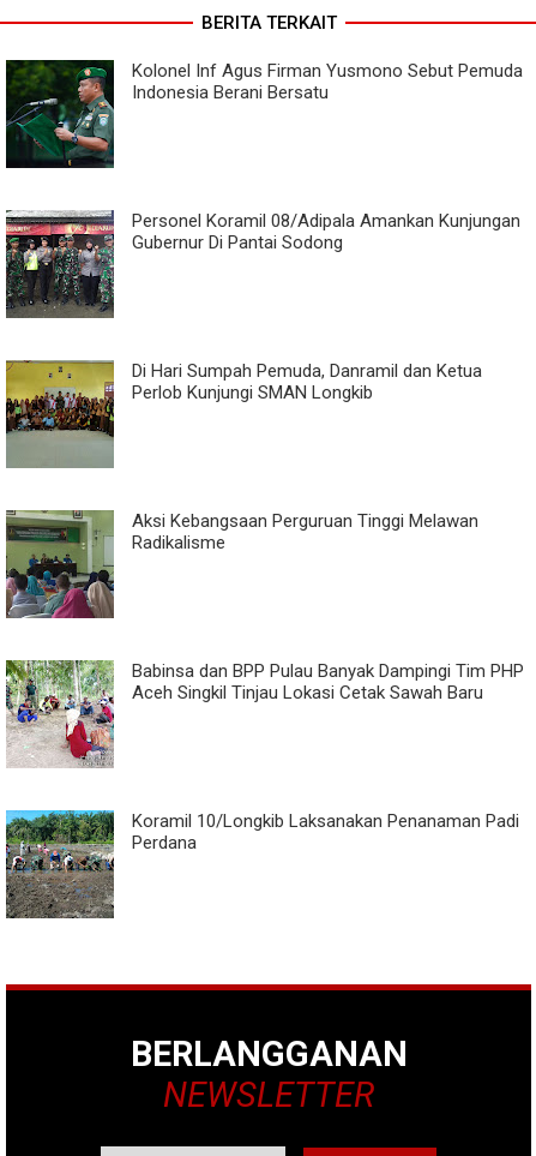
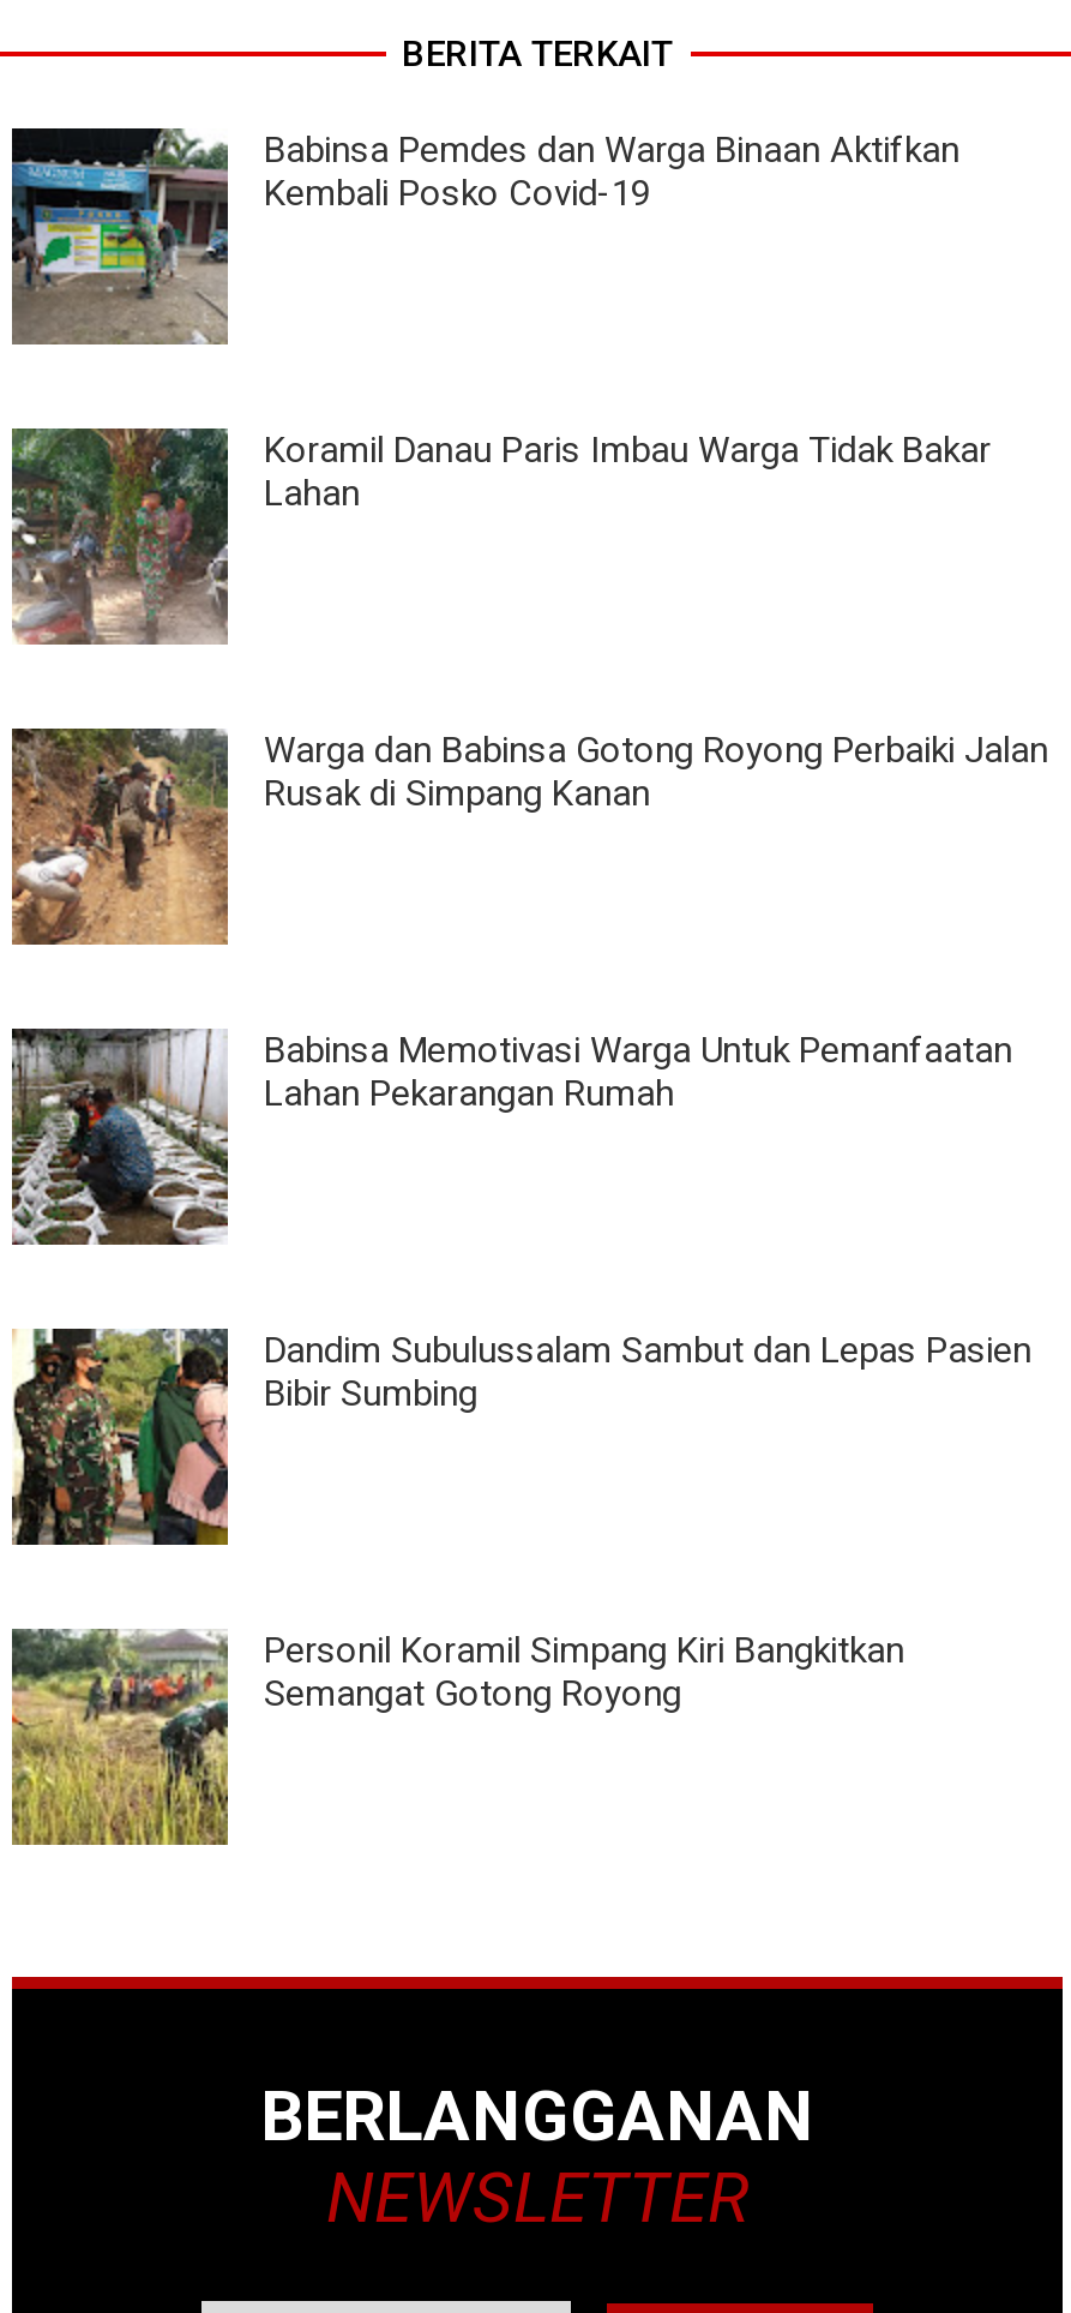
- [image]
- Kolonel Inf Agus Firman Yusmono Sebut Pemuda
- Indonesia Berani Bersatu
+ [image]
+ Babinsa Pemdes dan Warga Binaan Aktifkan
+ Kembali Posko Covid-19

- [image]
- Personel Koramil 08/Adipala Amankan Kunjungan
- Gubernur Di Pantai Sodong
+ [image]
+ Koramil Danau Paris Imbau Warga Tidak Bakar
+ Lahan

- [image]
- Di Hari Sumpah Pemuda, Danramil dan Ketua
- Perlob Kunjungi SMAN Longkib
+ [image]
+ Warga dan Babinsa Gotong Royong Perbaiki Jalan
+ Rusak di Simpang Kanan

- [image]
- Aksi Kebangsaan Perguruan Tinggi Melawan
- Radikalisme
+ [image]
+ Babinsa Memotivasi Warga Untuk Pemanfaatan
+ Lahan Pekarangan Rumah

- [image]
- Babinsa dan BPP Pulau Banyak Dampingi Tim PHP
- Aceh Singkil Tinjau Lokasi Cetak Sawah Baru
+ [image]
+ Dandim Subulussalam Sambut dan Lepas Pasien
+ Bibir Sumbing

- [image]
- Koramil 10/Longkib Laksanakan Penanaman Padi
- Perdana
+ [image]
+ Personil Koramil Simpang Kiri Bangkitkan
+ Semangat Gotong Royong
